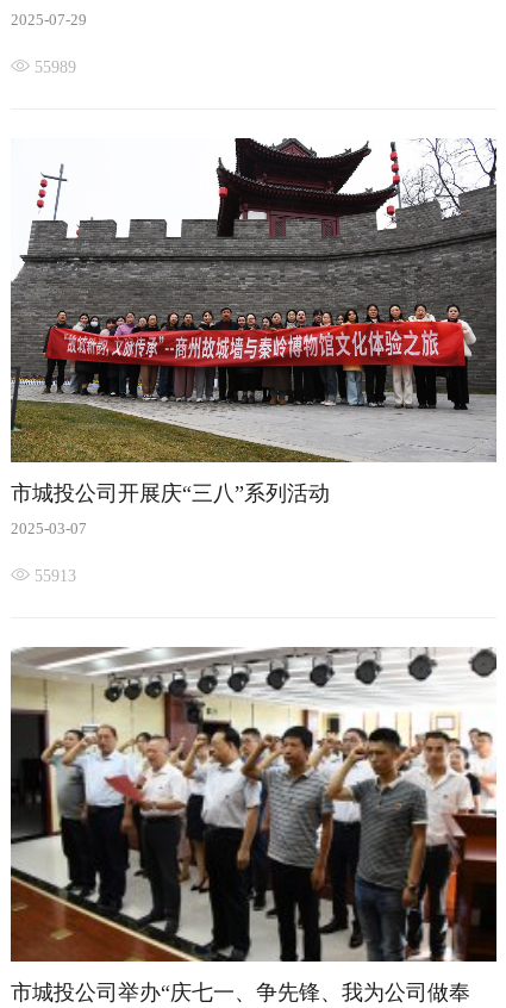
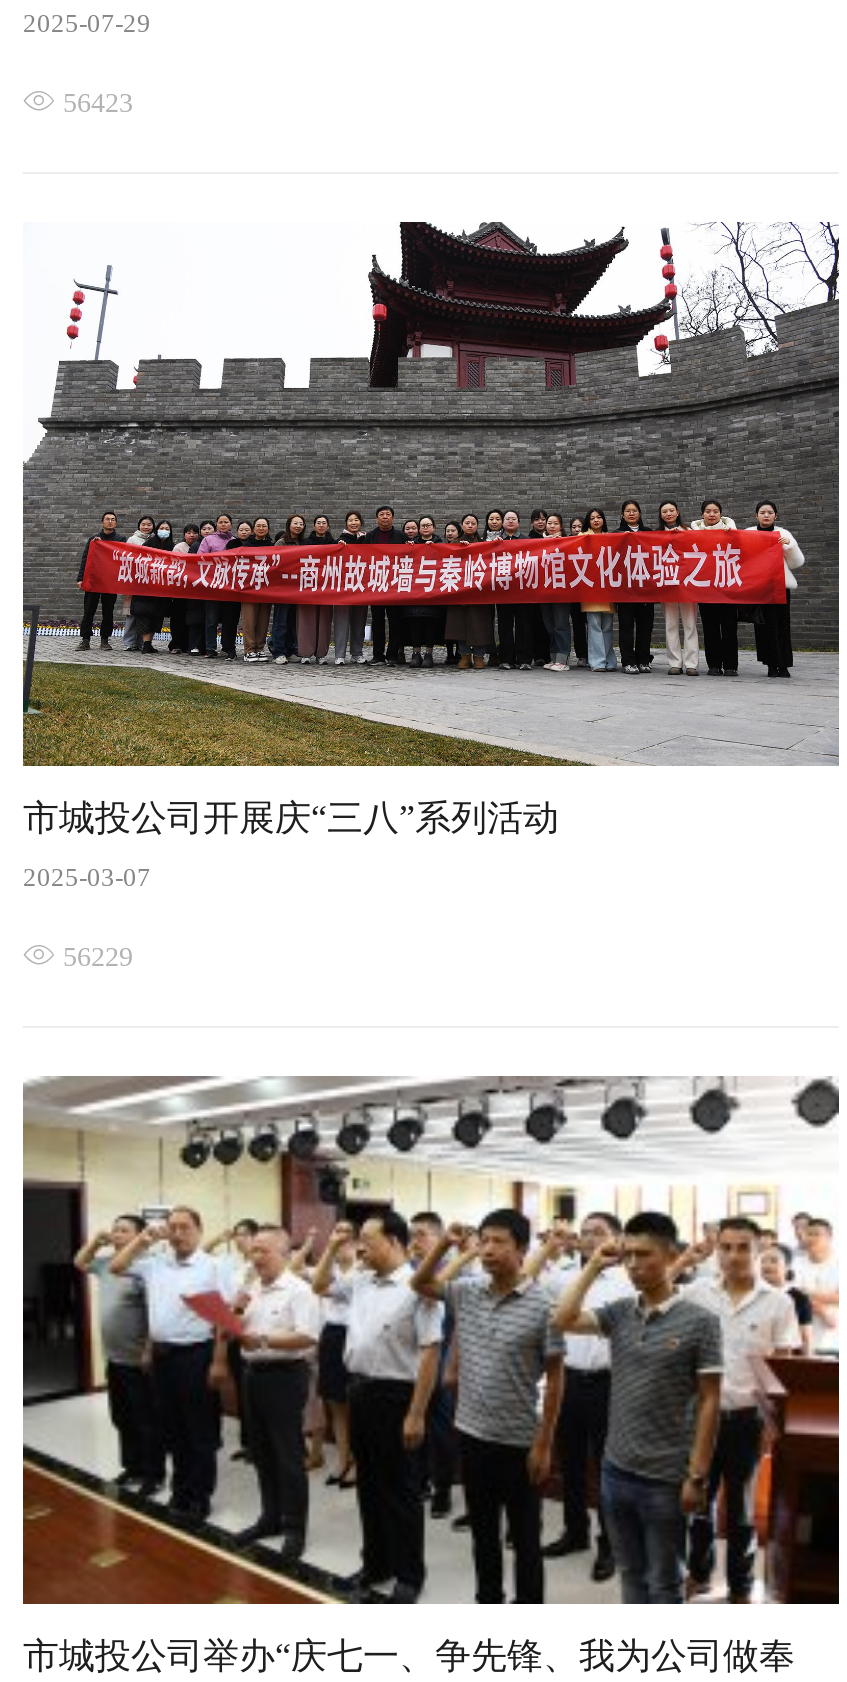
- 55989
+ 56423

- 55913
+ 56229
